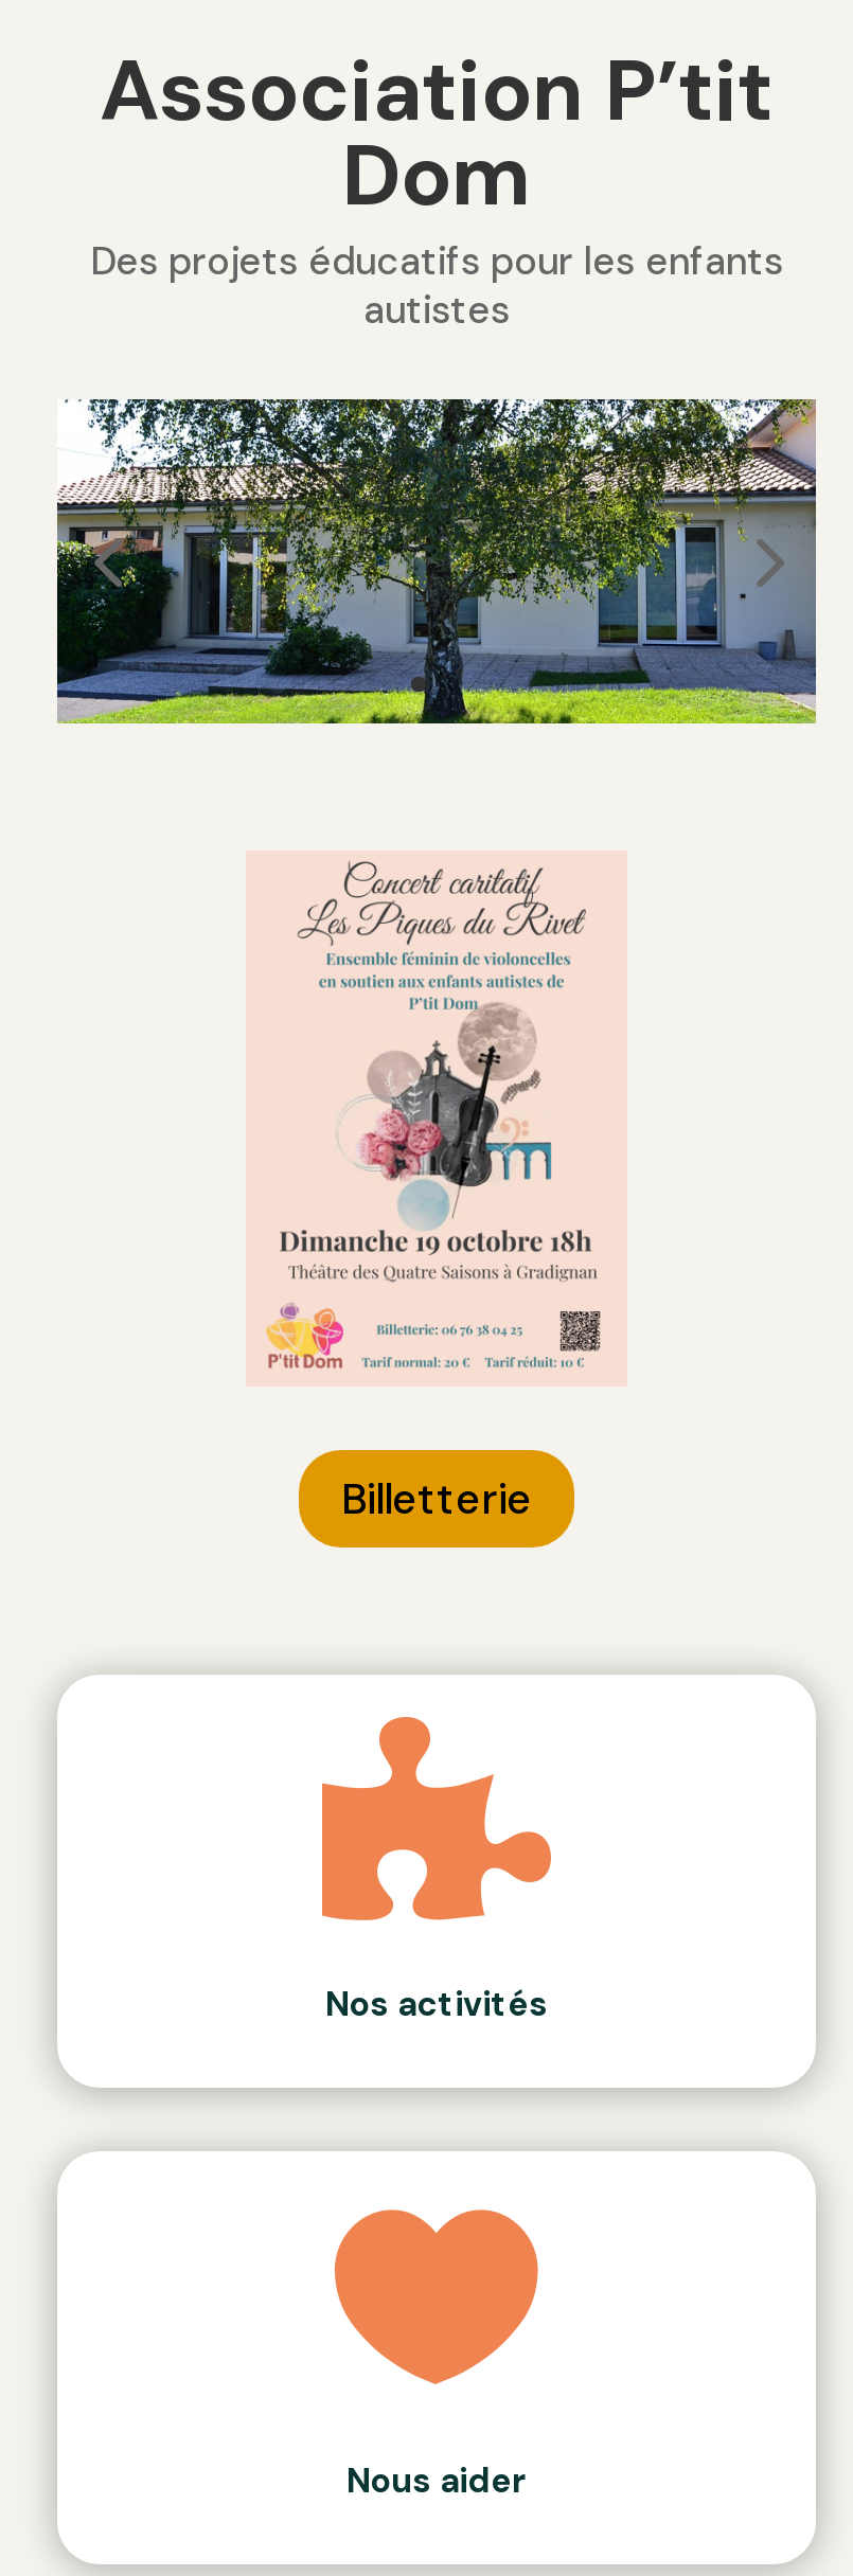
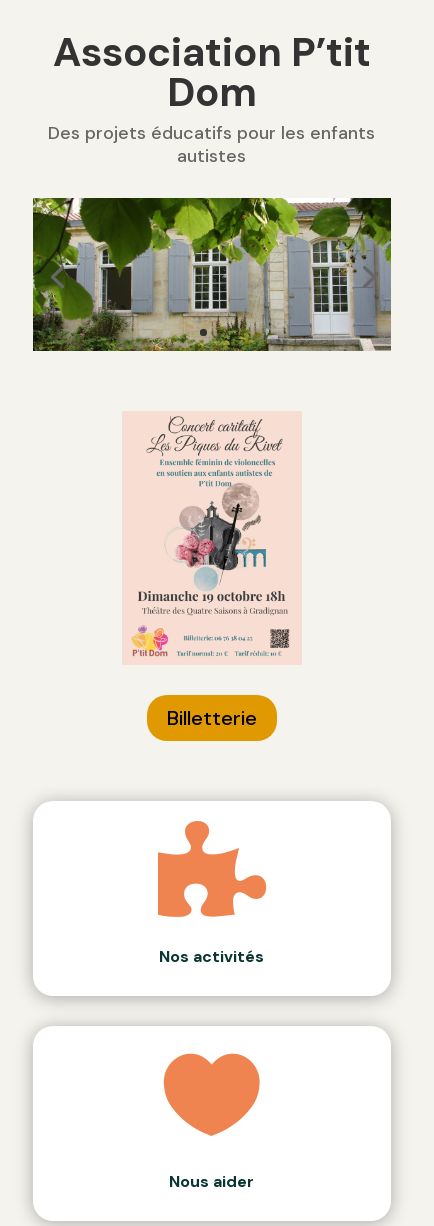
- [image]
+ [image]
